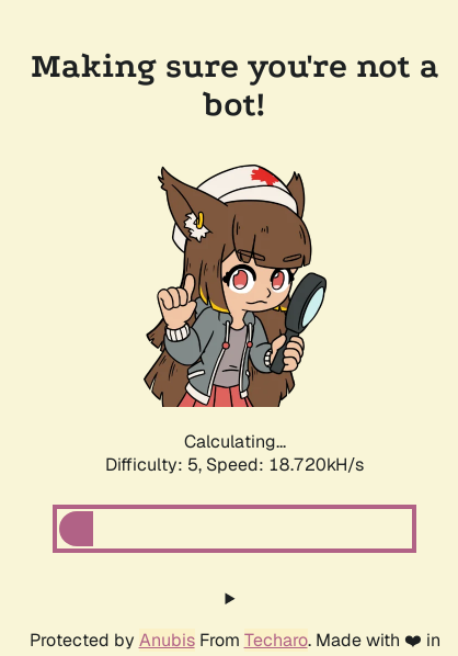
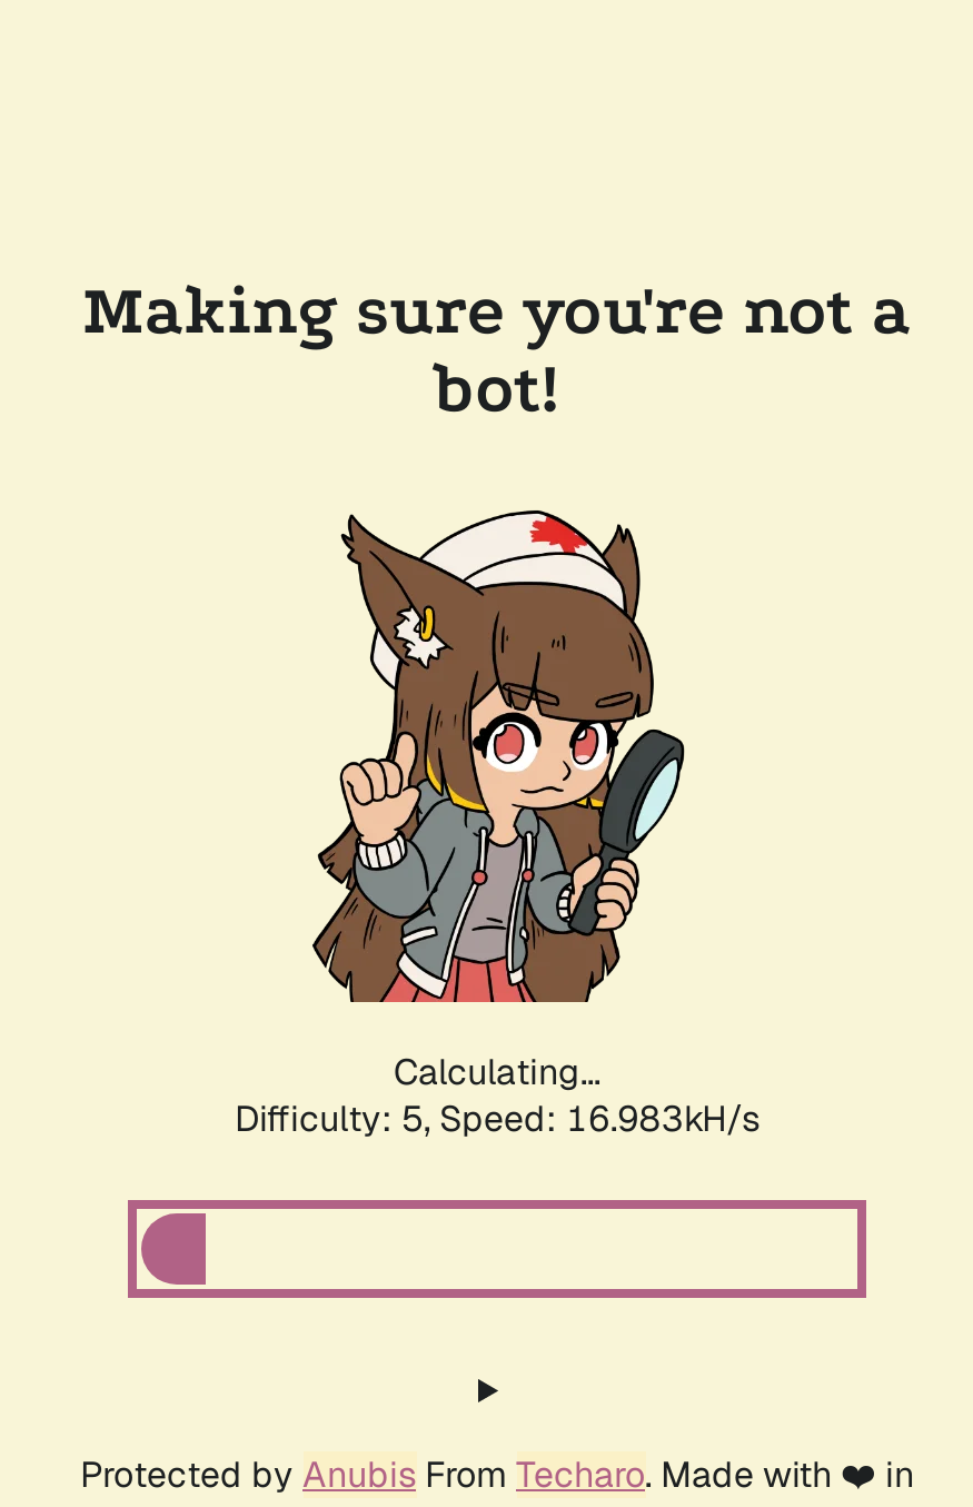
- Difficulty: 5, Speed: 18.720kH/s
+ Difficulty: 5, Speed: 16.983kH/s
